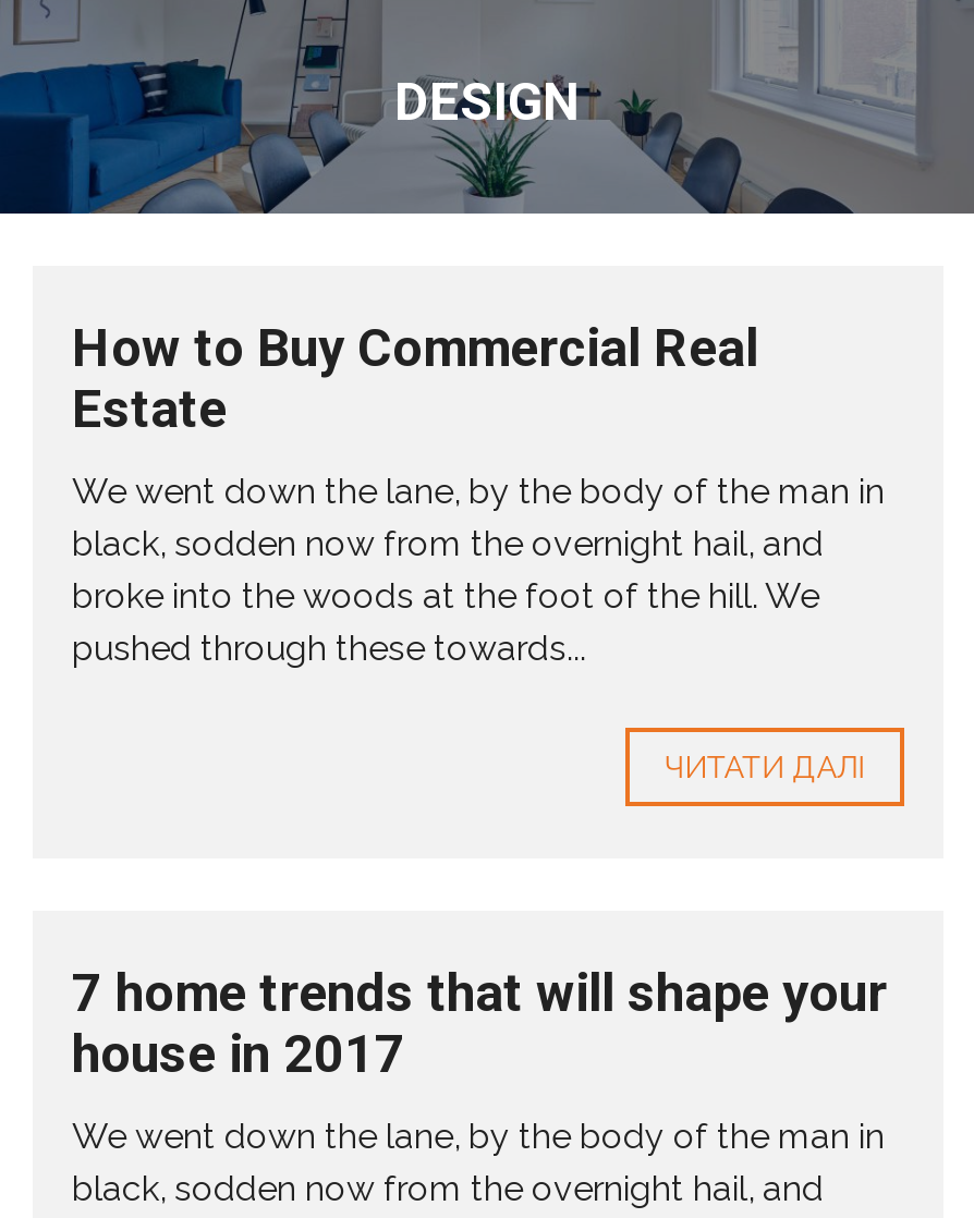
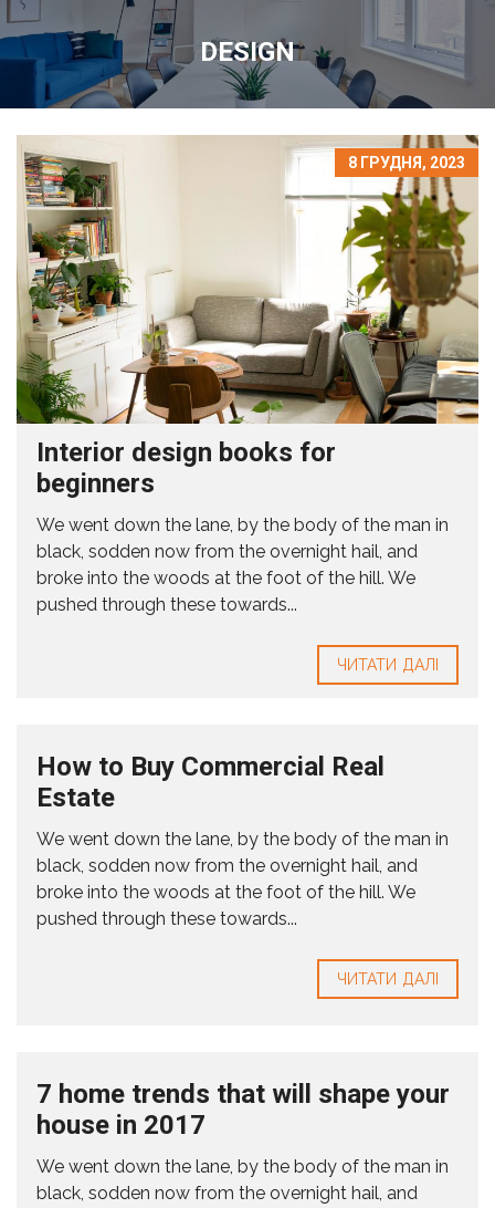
+ [image]
+ 8 ГРУДНЯ, 2023

+ Interior design books for
+ beginners
+ We went down the lane, by the body of the man in
+ black, sodden now from the overnight hail, and
+ broke into the woods at the foot of the hill. We
+ pushed through these towards...
+ ЧИТАТИ ДАЛІ
